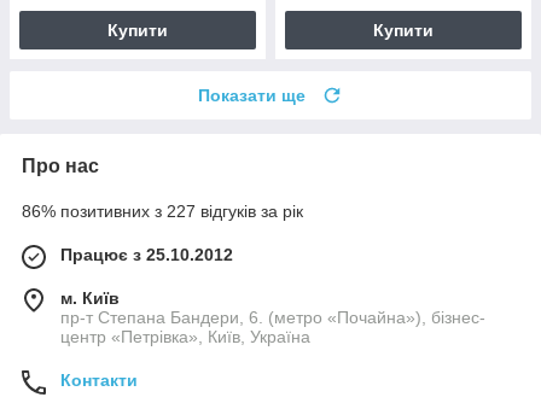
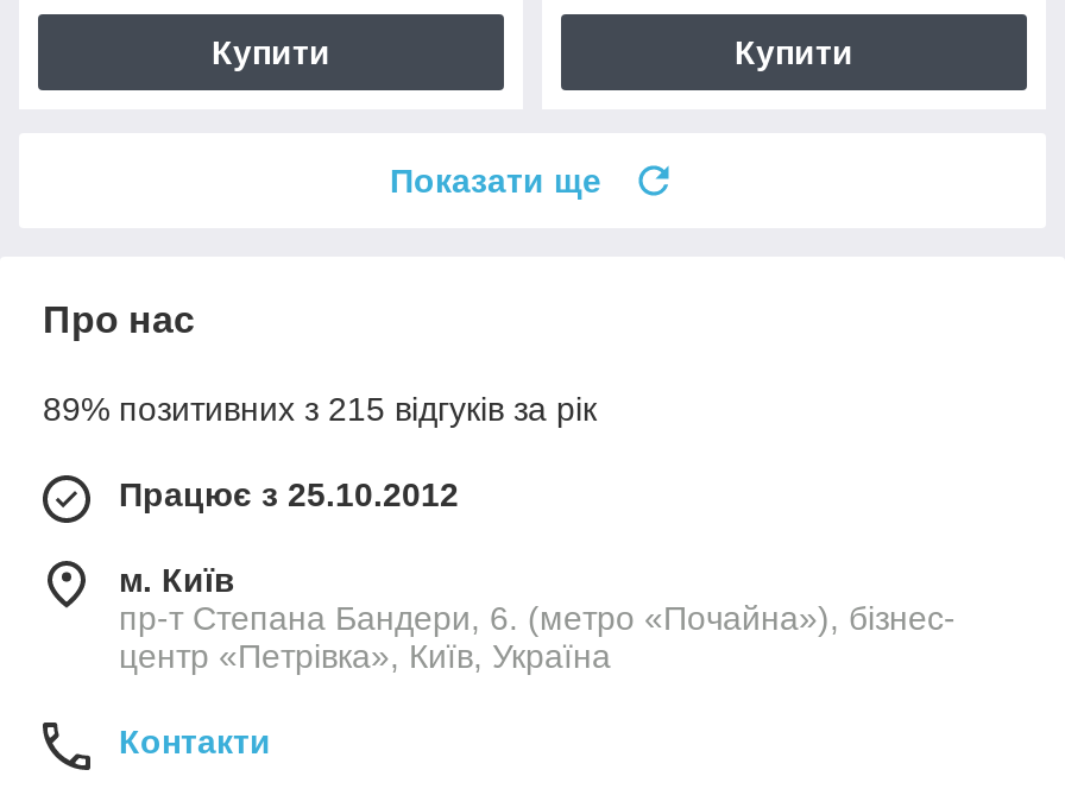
- 86% позитивних з 227 відгуків за рік
+ 89% позитивних з 215 відгуків за рік
